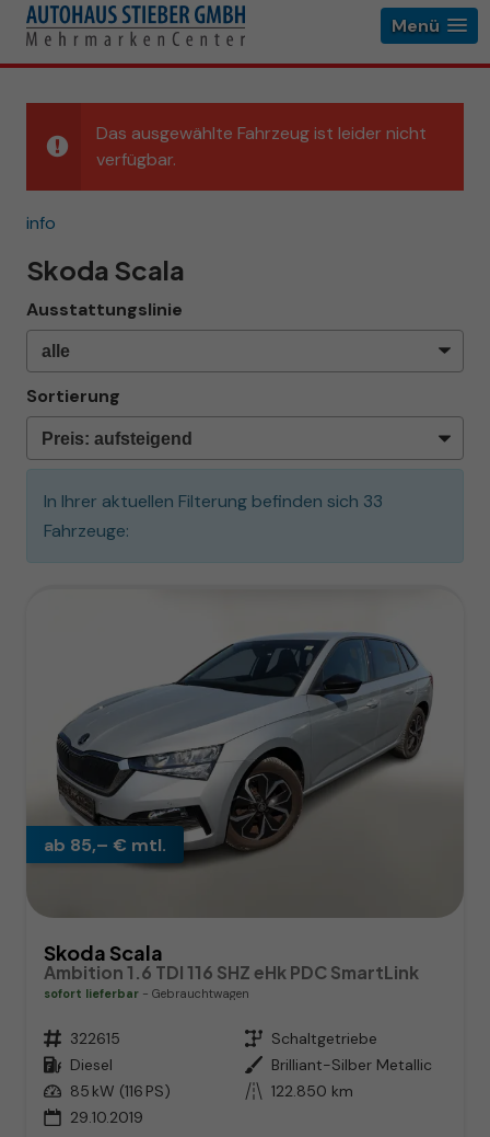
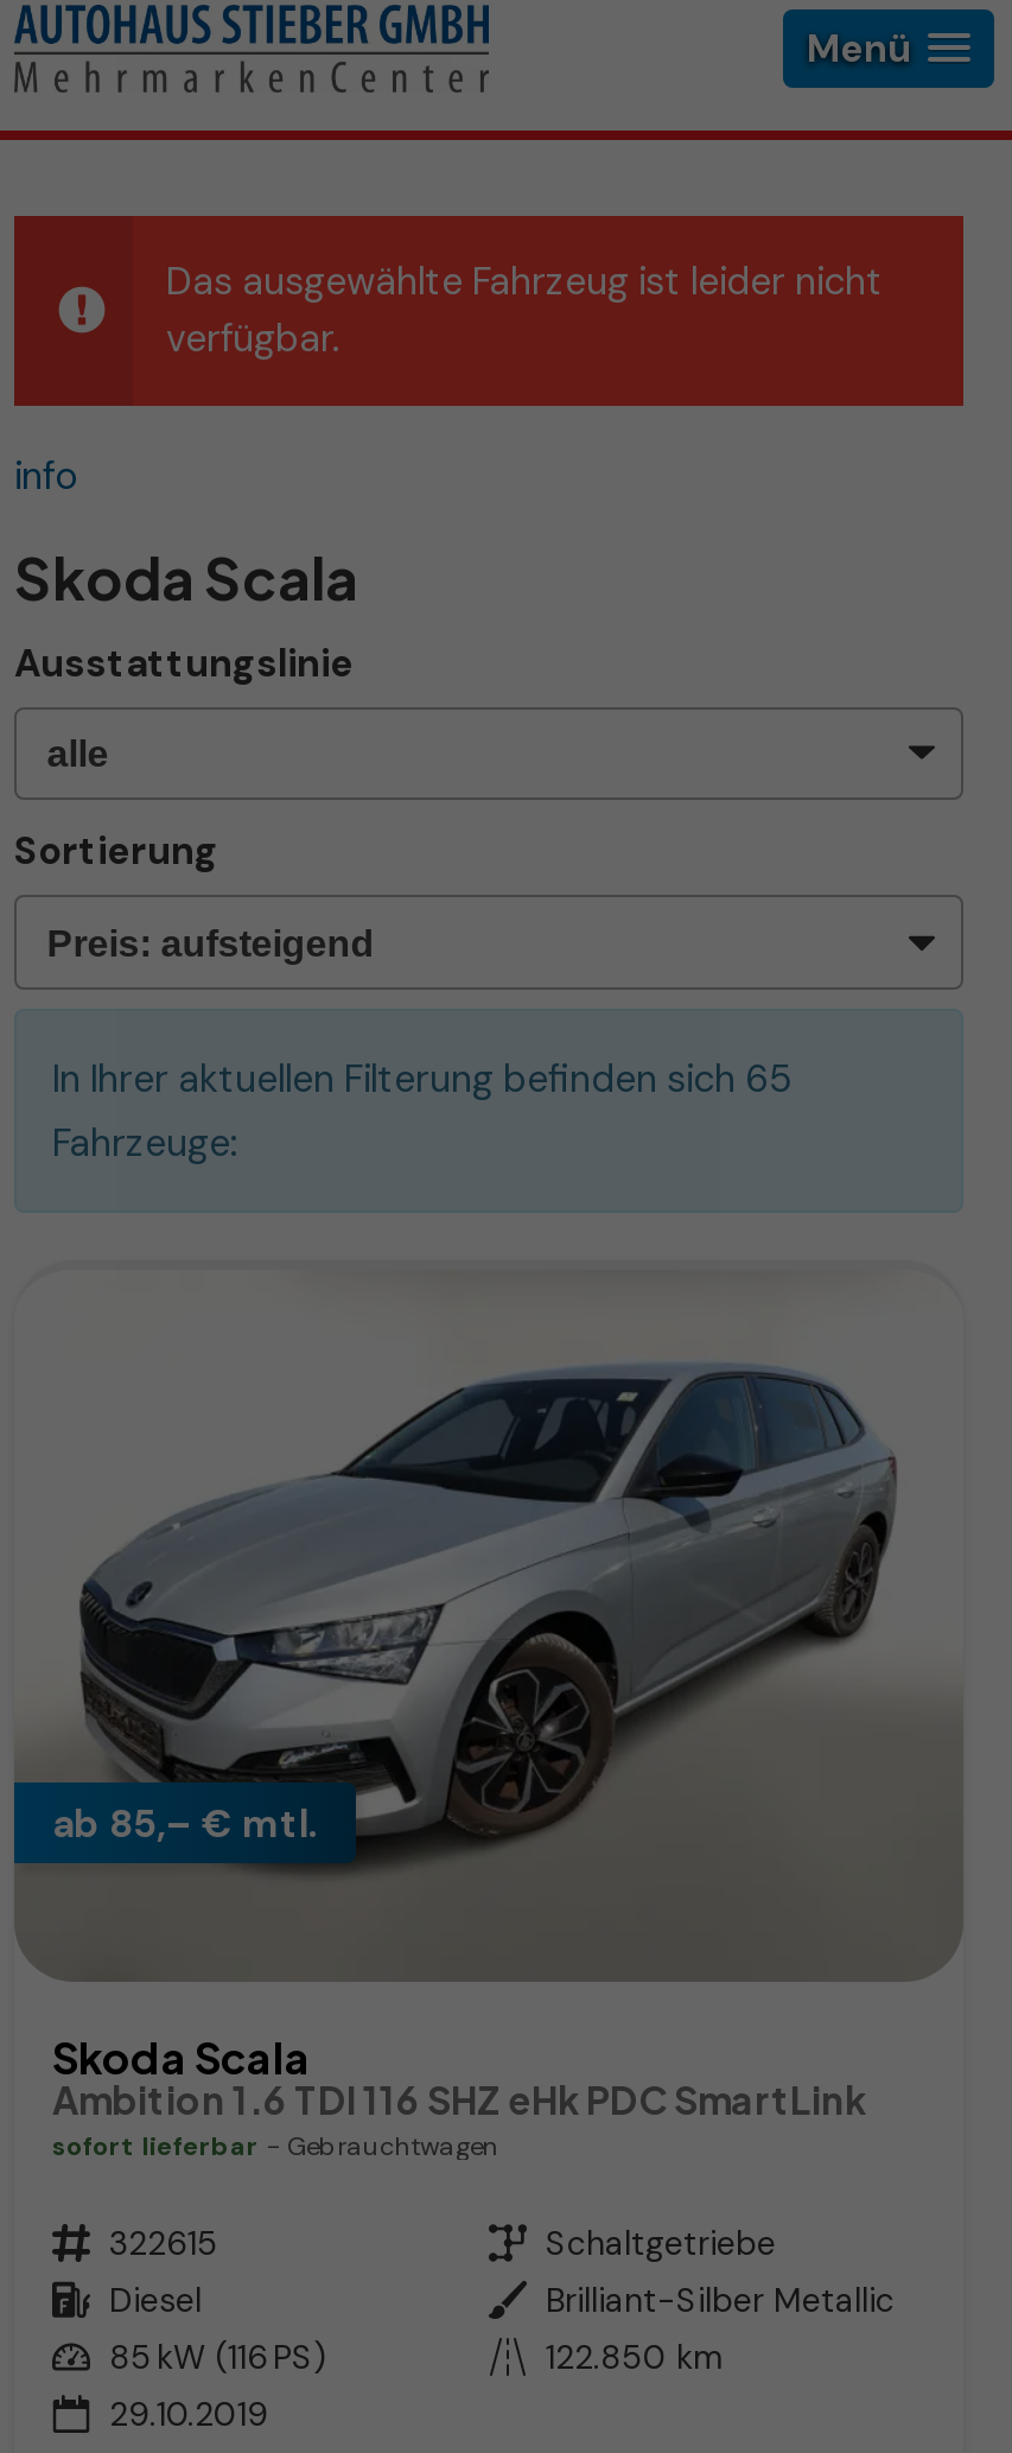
- In Ihrer aktuellen Filterung befinden sich 33
+ In Ihrer aktuellen Filterung befinden sich 65
